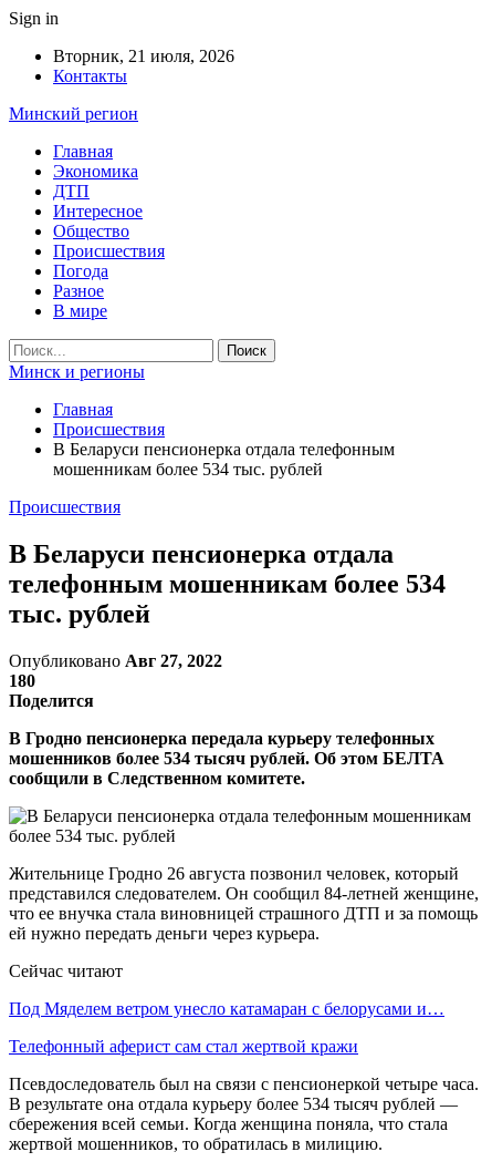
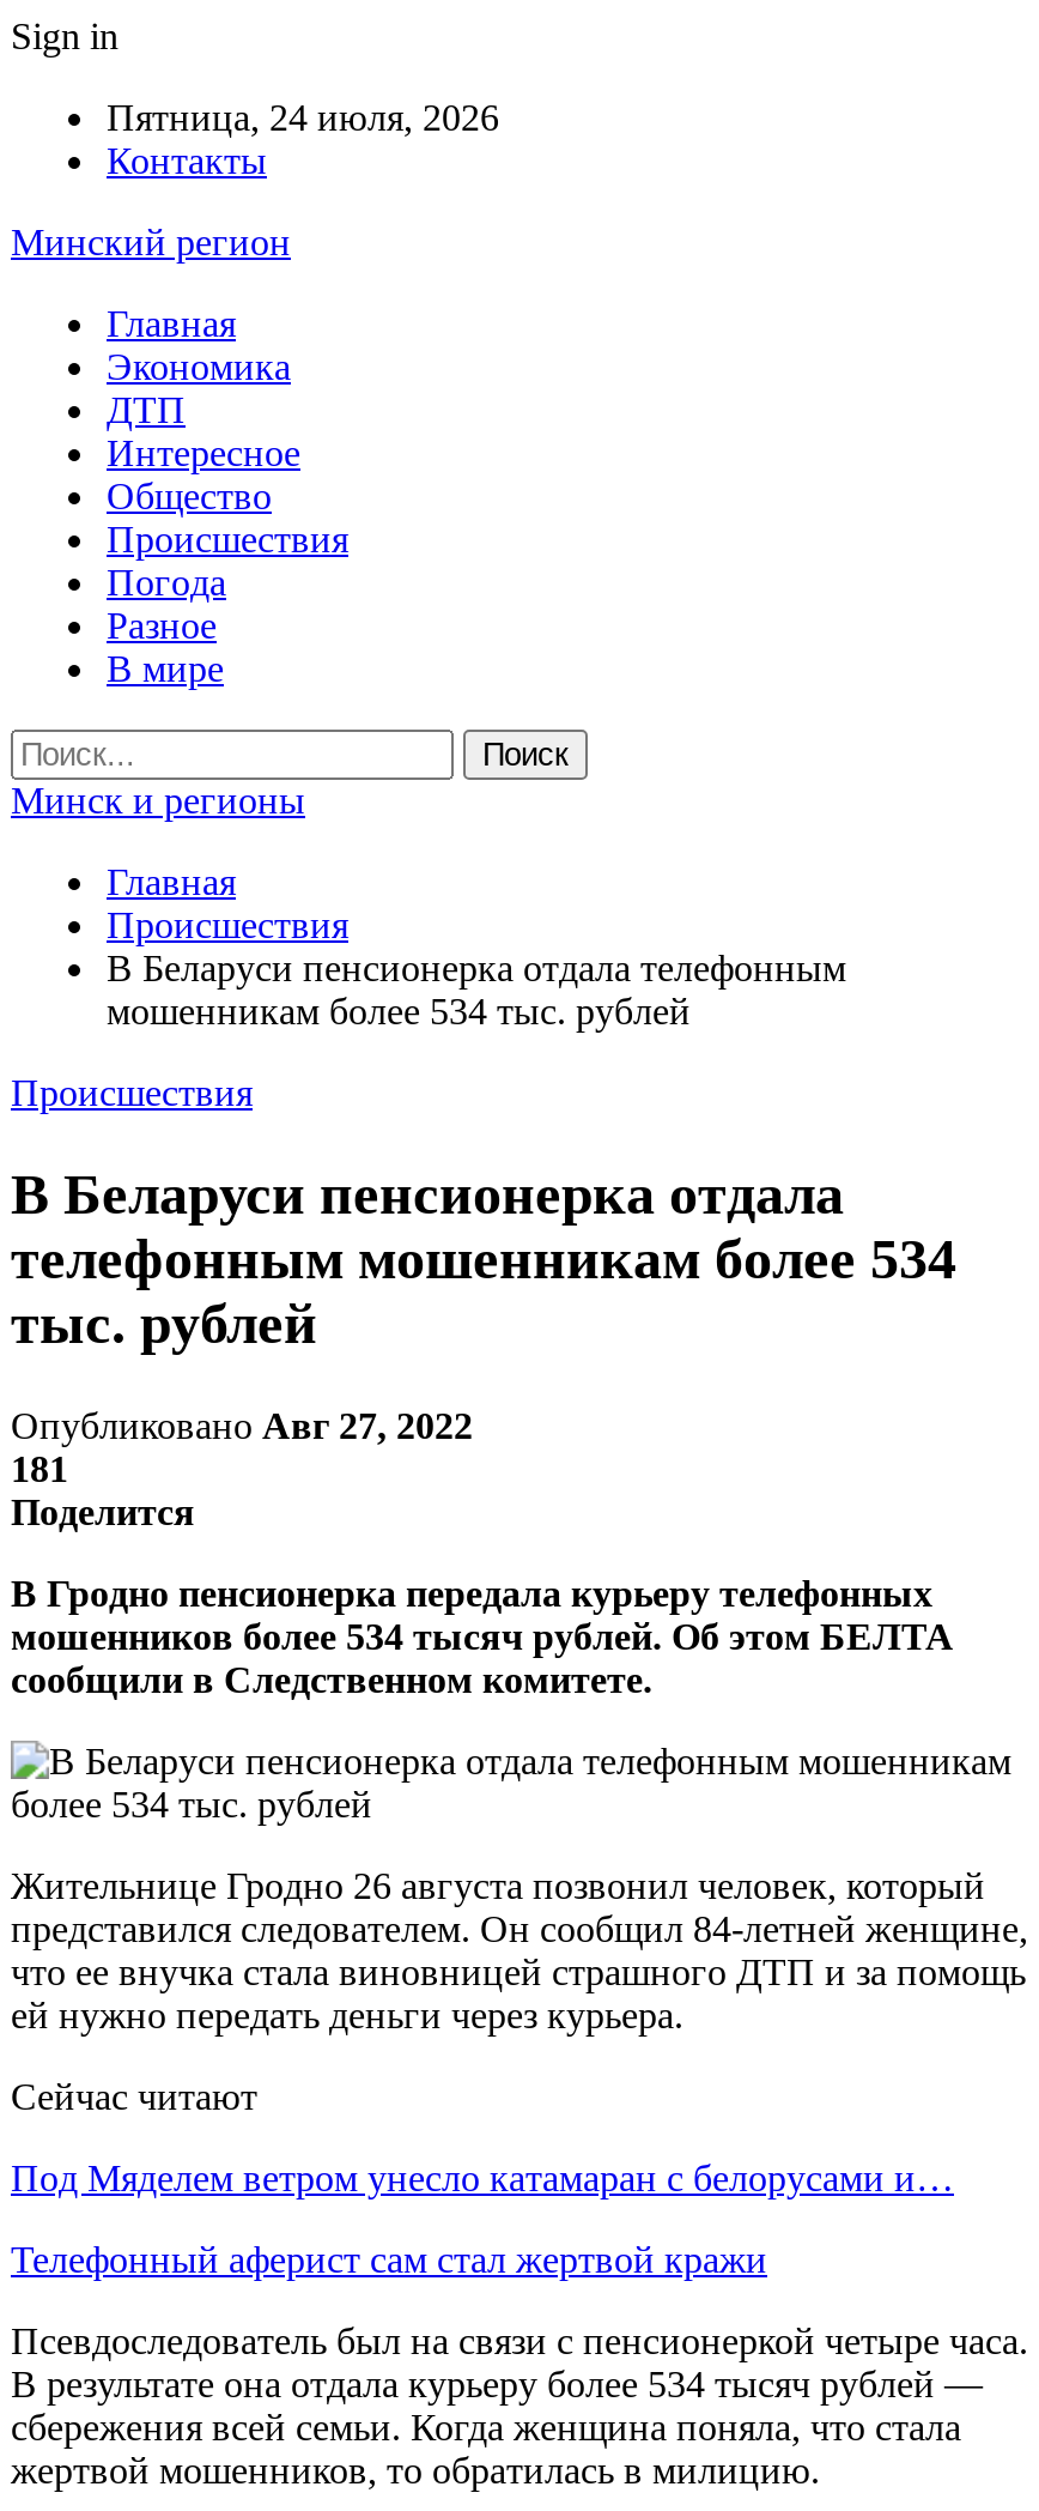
- Вторник, 21 июля, 2026
+ Пятница, 24 июля, 2026

- 180
+ 181
